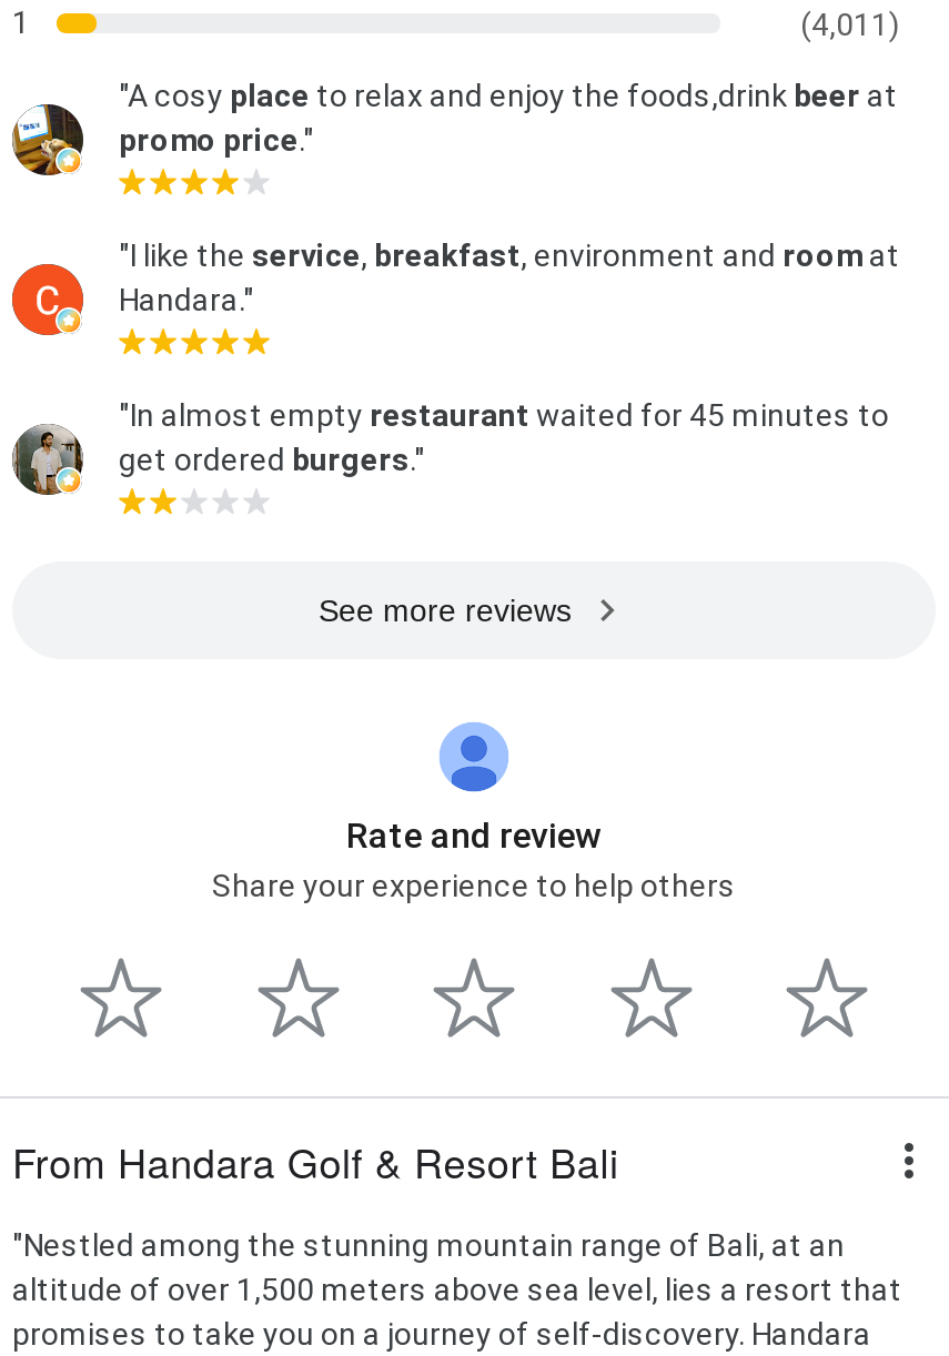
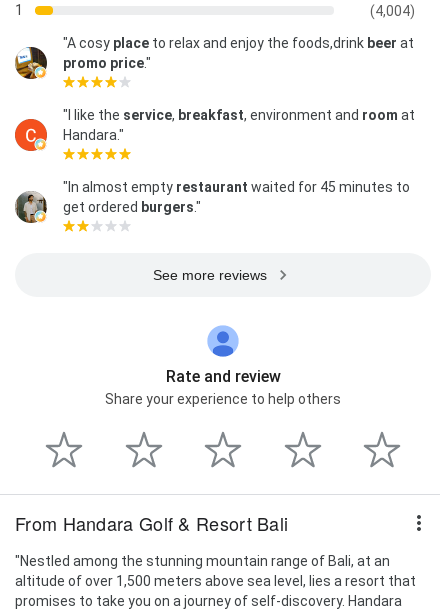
- (4,011)
+ (4,004)
